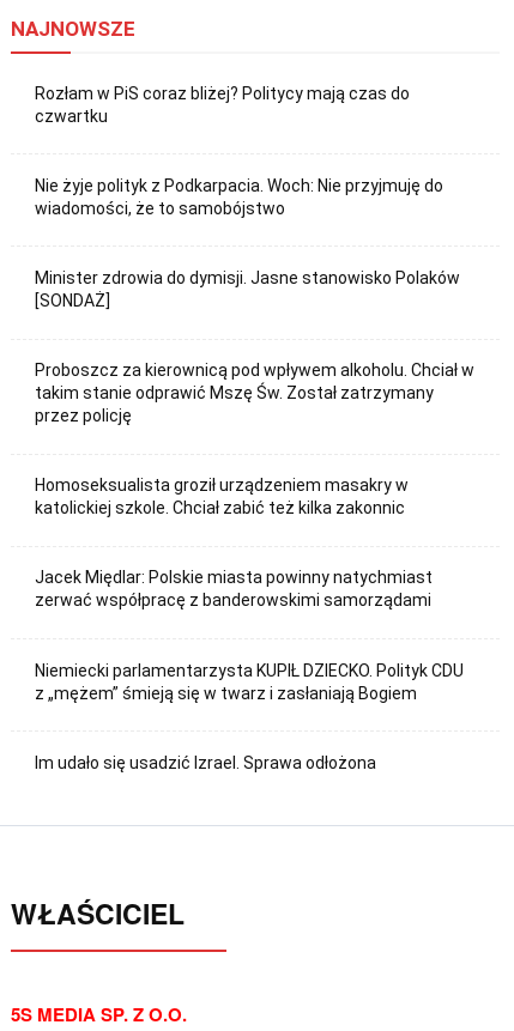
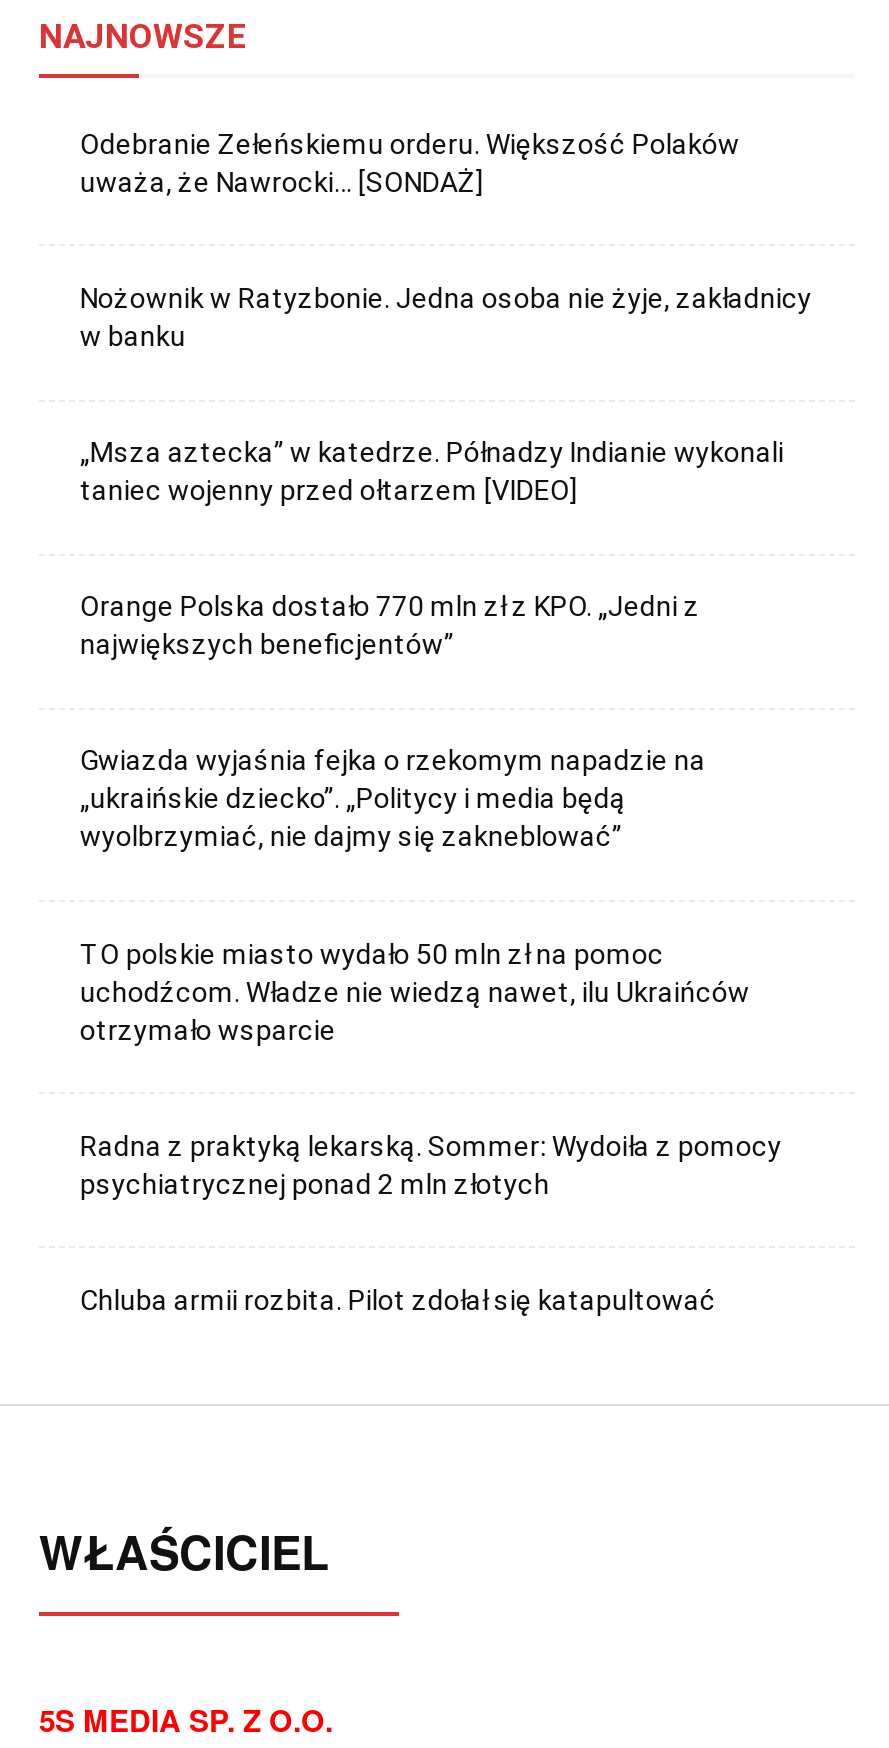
- Rozłam w PiS coraz bliżej? Politycy mają czas do
- czwartku
+ Odebranie Zełeńskiemu orderu. Większość Polaków
+ uważa, że Nawrocki… [SONDAŻ]

- Nie żyje polityk z Podkarpacia. Woch: Nie przyjmuję do
- wiadomości, że to samobójstwo
+ Nożownik w Ratyzbonie. Jedna osoba nie żyje, zakładnicy
+ w banku

- Minister zdrowia do dymisji. Jasne stanowisko Polaków
- [SONDAŻ]
+ „Msza aztecka” w katedrze. Półnadzy Indianie wykonali
+ taniec wojenny przed ołtarzem [VIDEO]

- Proboszcz za kierownicą pod wpływem alkoholu. Chciał w
- takim stanie odprawić Mszę Św. Został zatrzymany
- przez policję
+ Orange Polska dostało 770 mln zł z KPO. „Jedni z
+ największych beneficjentów”

- Homoseksualista groził urządzeniem masakry w
- katolickiej szkole. Chciał zabić też kilka zakonnic
+ Gwiazda wyjaśnia fejka o rzekomym napadzie na
+ „ukraińskie dziecko”. „Politycy i media będą
+ wyolbrzymiać, nie dajmy się zakneblować”

- Jacek Międlar: Polskie miasta powinny natychmiast
- zerwać współpracę z banderowskimi samorządami
+ TO polskie miasto wydało 50 mln zł na pomoc
+ uchodźcom. Władze nie wiedzą nawet, ilu Ukraińców
+ otrzymało wsparcie

- Niemiecki parlamentarzysta KUPIŁ DZIECKO. Polityk CDU
- z „mężem” śmieją się w twarz i zasłaniają Bogiem
+ Radna z praktyką lekarską. Sommer: Wydoiła z pomocy
+ psychiatrycznej ponad 2 mln złotych

- Im udało się usadzić Izrael. Sprawa odłożona
+ Chluba armii rozbita. Pilot zdołał się katapultować
